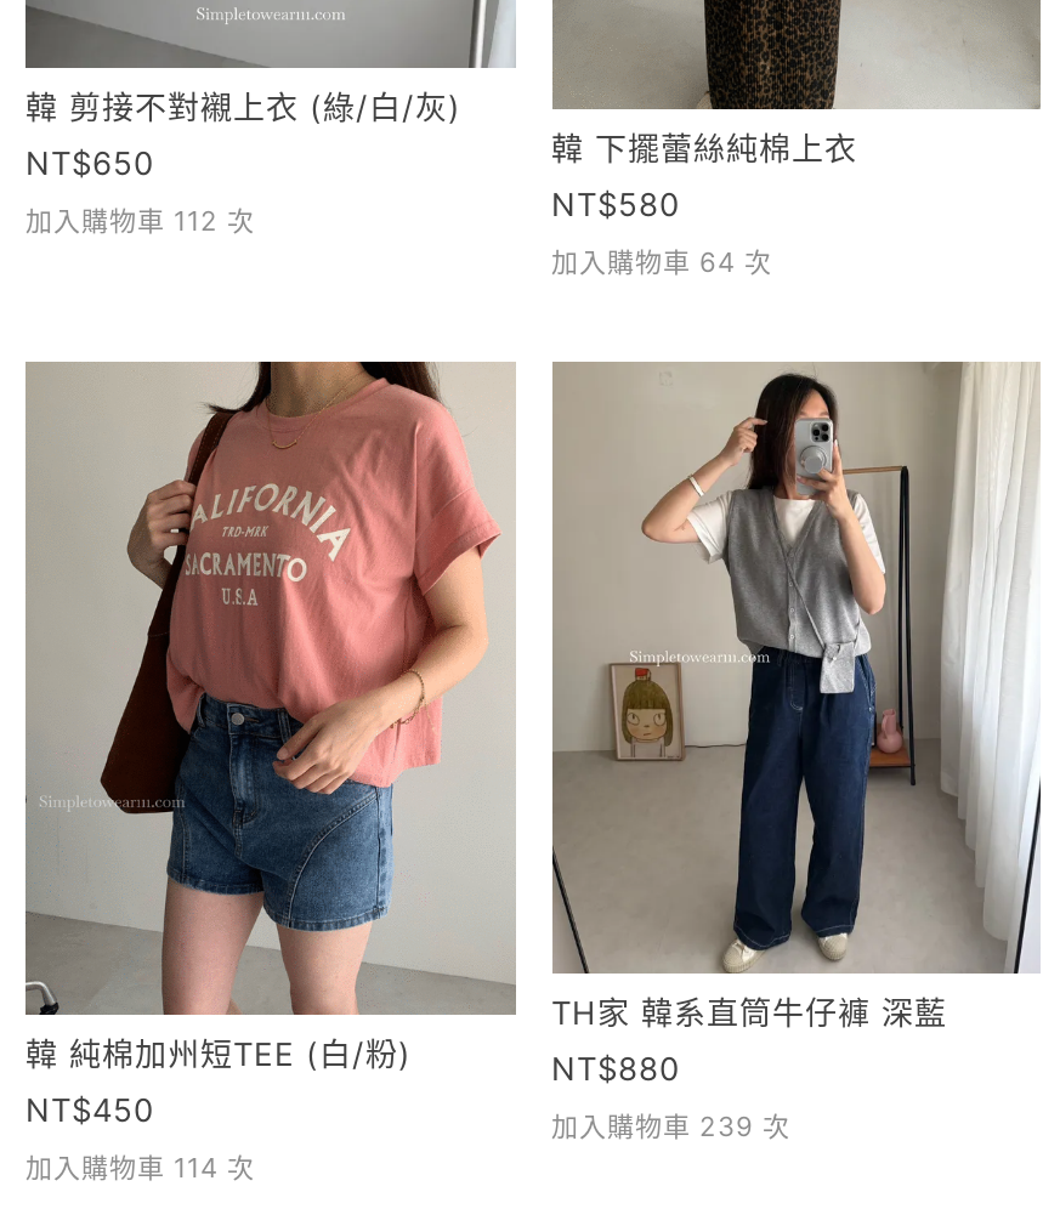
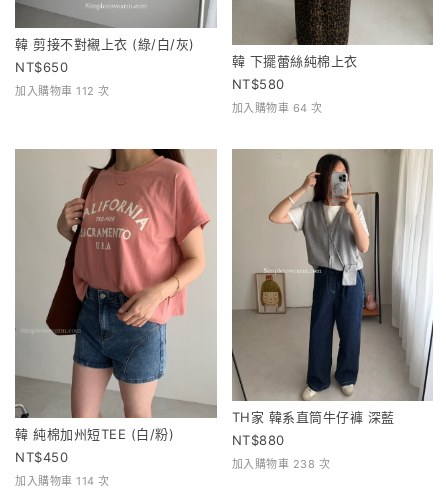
- 加入購物車 239 次
+ 加入購物車 238 次
